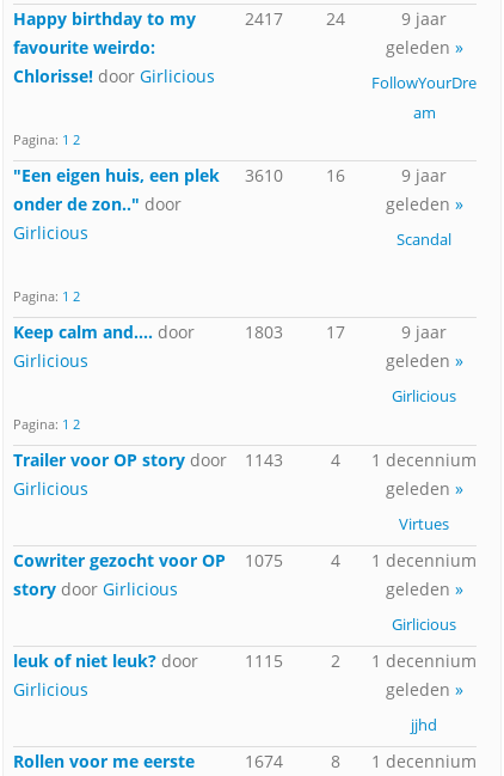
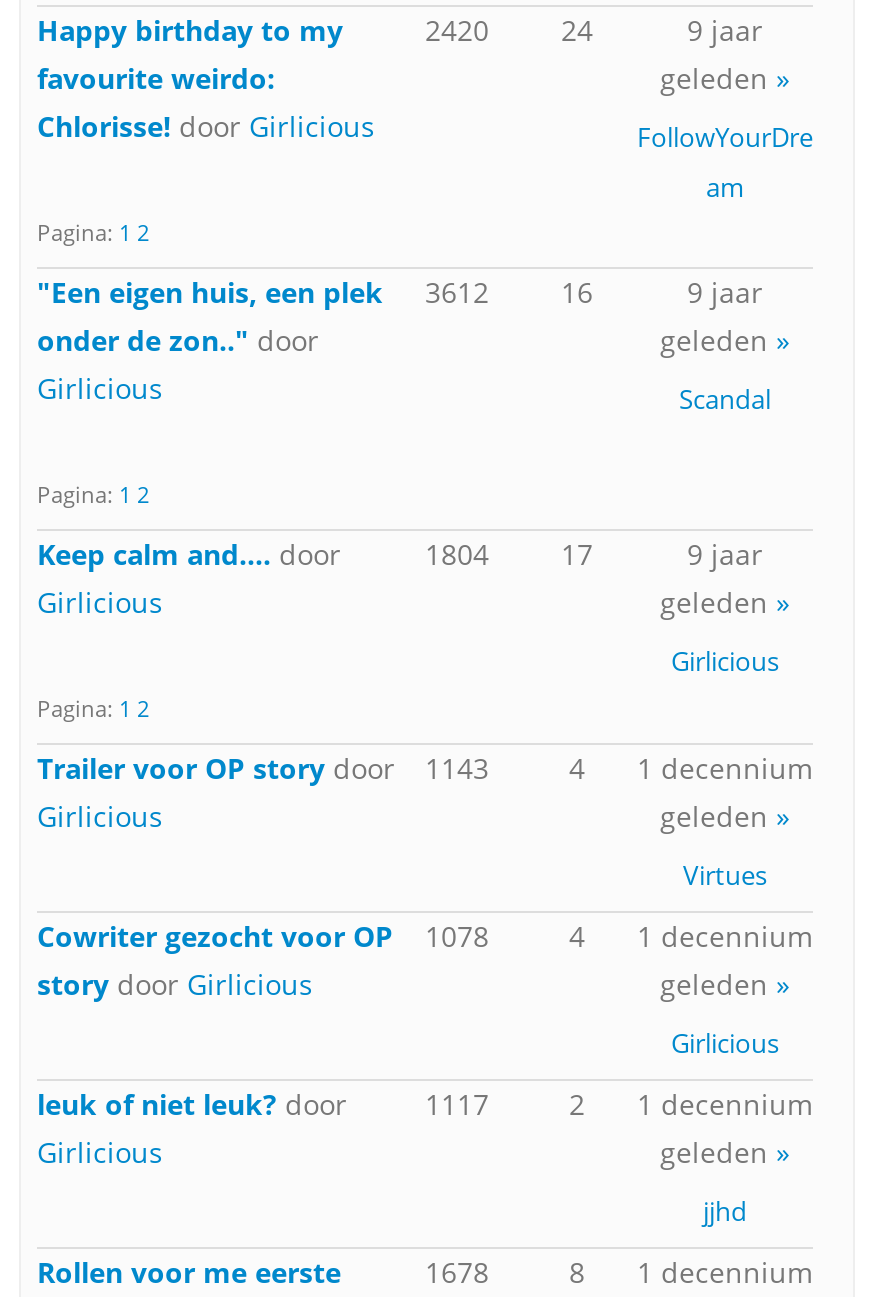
- 2417 24
+ 2420 24

- "Een eigen huis, een plek 3610 16
+ "Een eigen huis, een plek 3612 16

- 1803 17
+ 1804 17

- Cowriter gezocht voor OP 1075
+ Cowriter gezocht voor OP 1078

- 1115
+ 1117

- 1674
+ 1678
